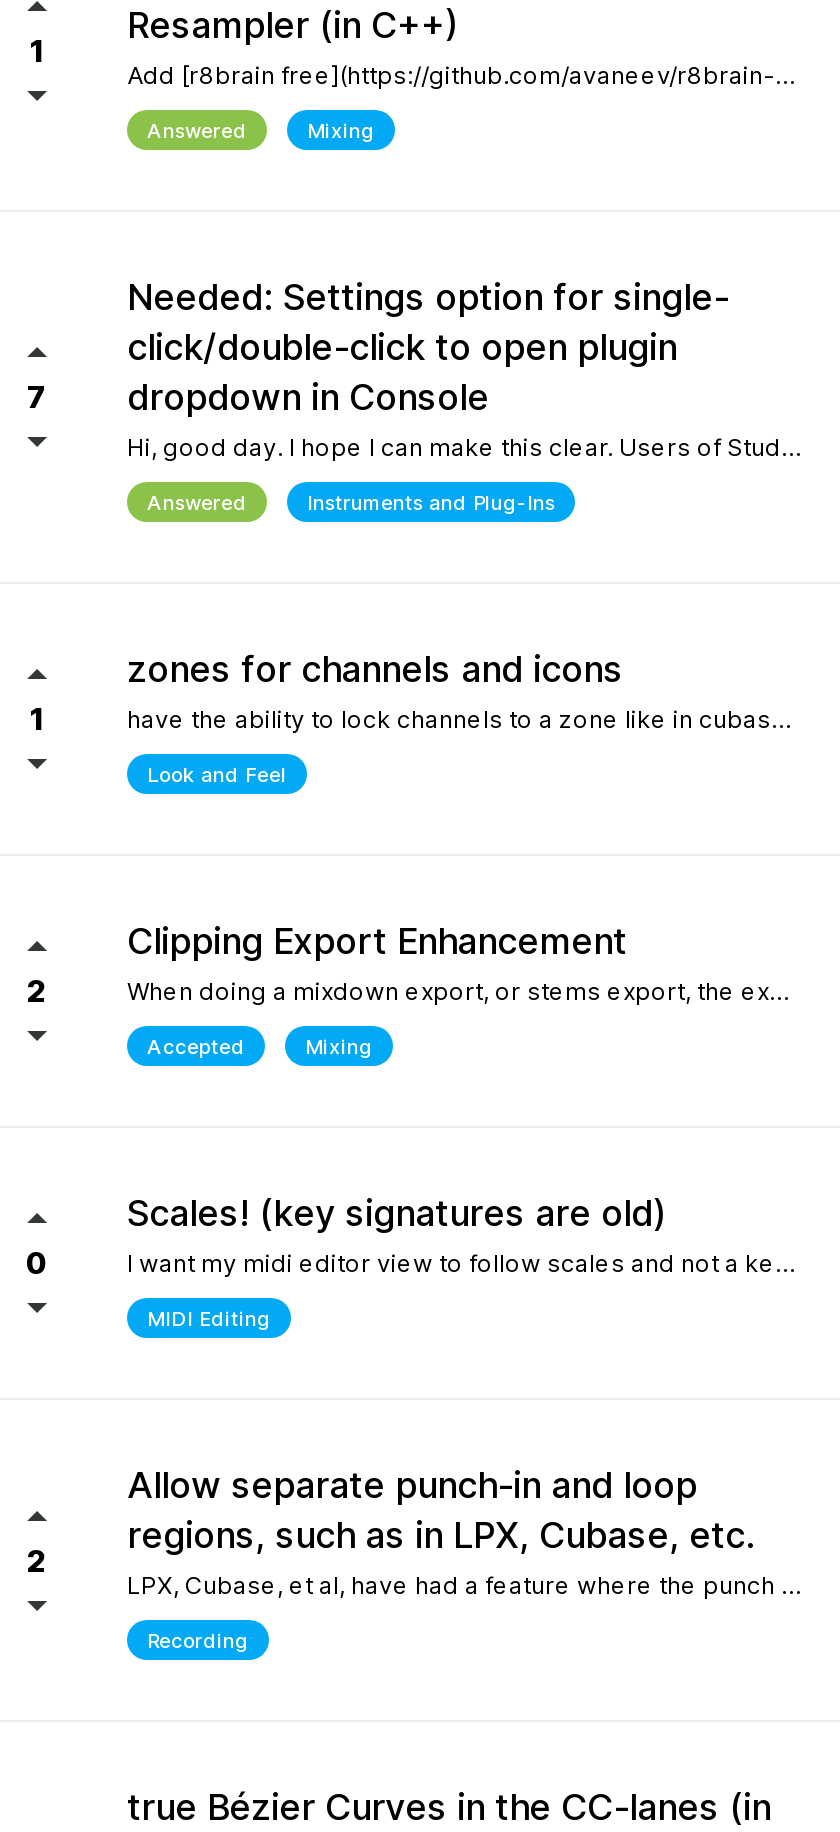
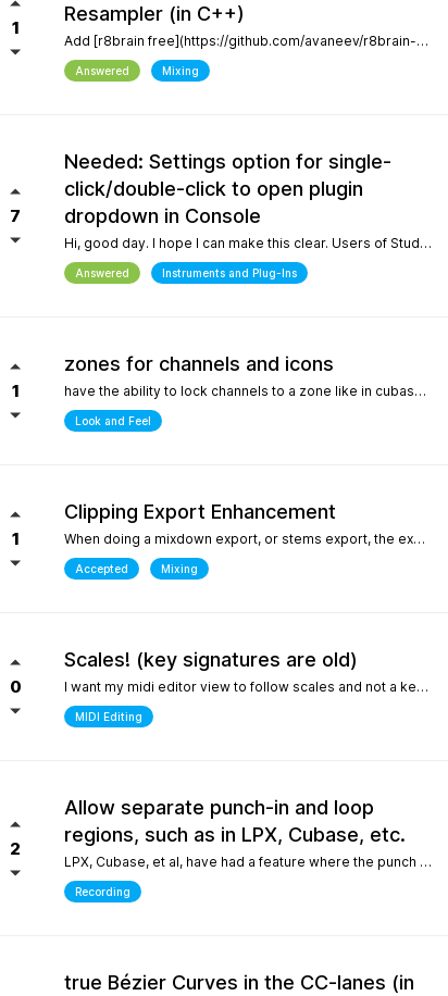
- 2
+ 1
